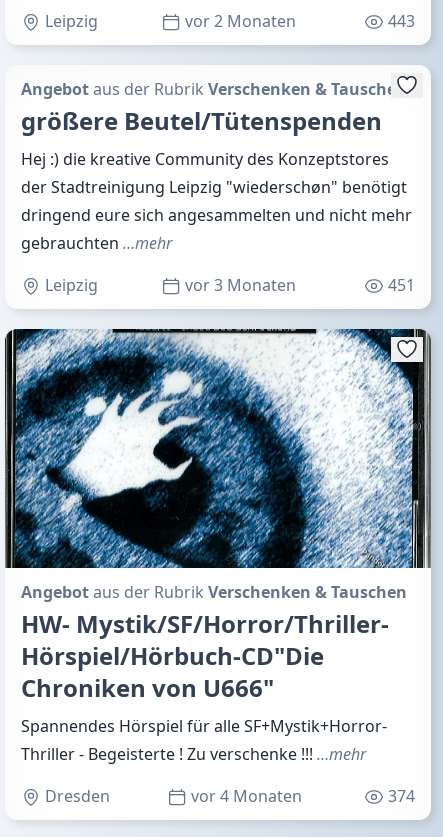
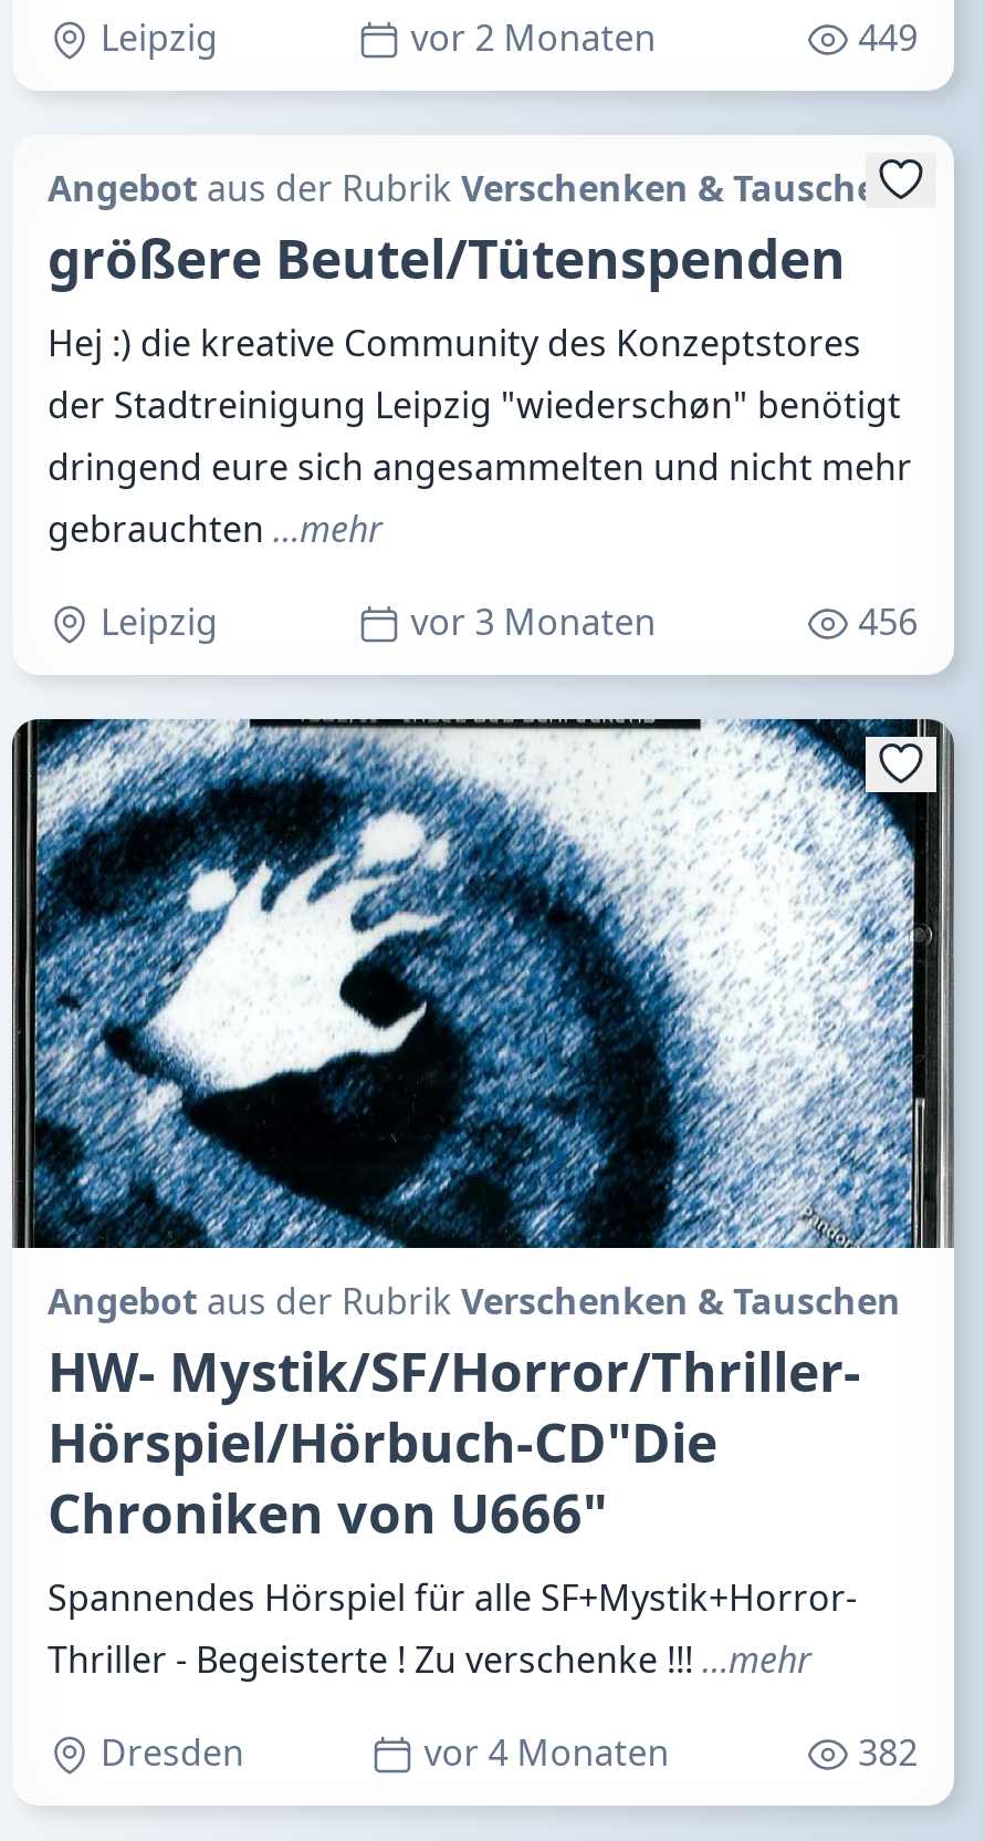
- 443
+ 449

- 451
+ 456

- 374
+ 382
